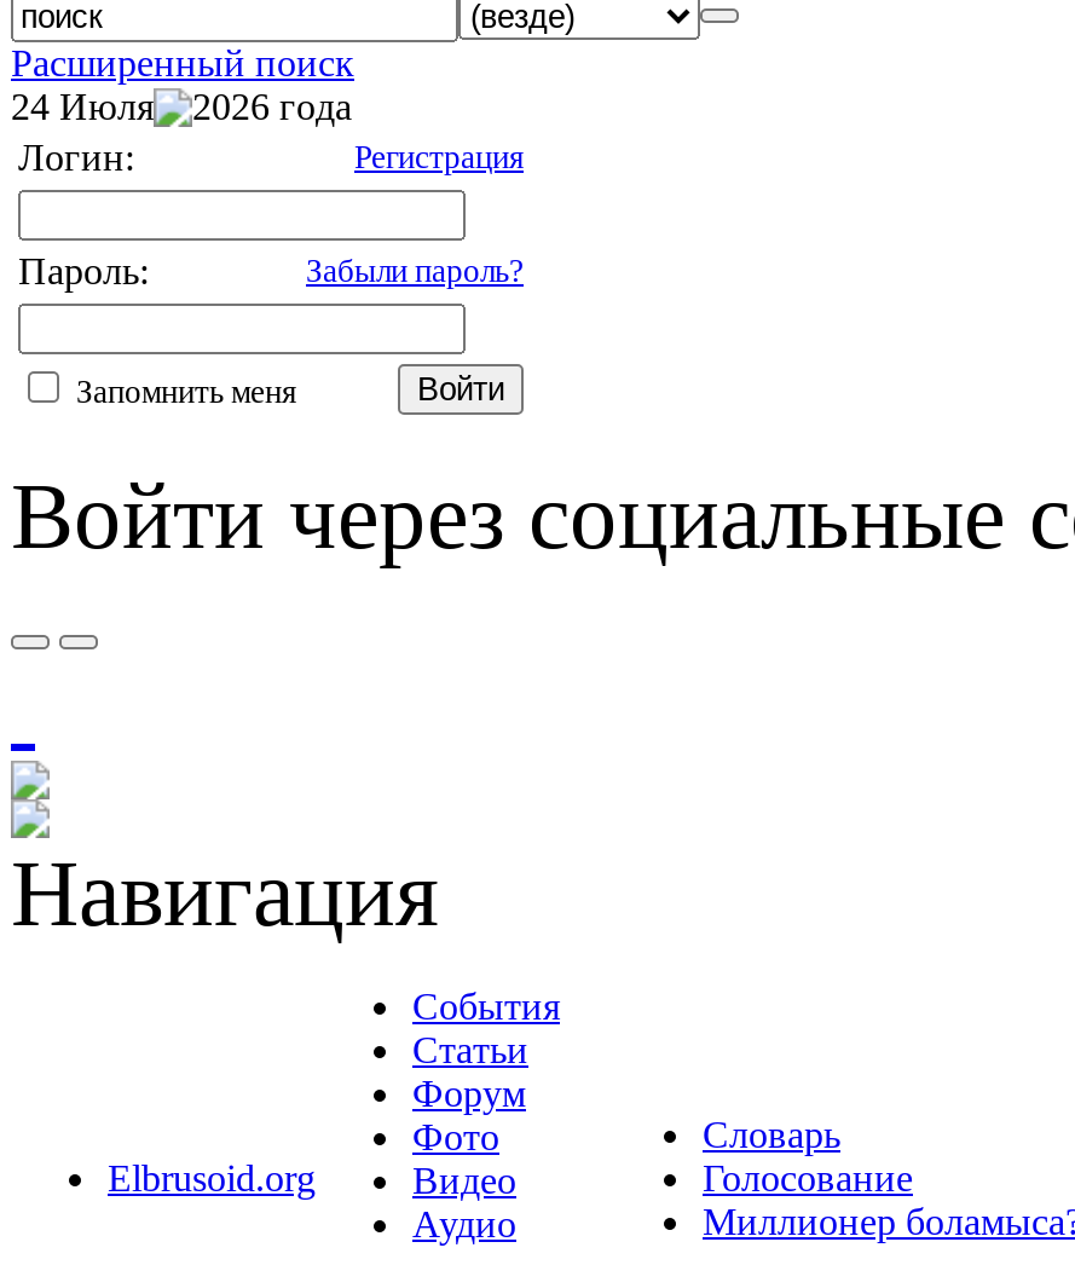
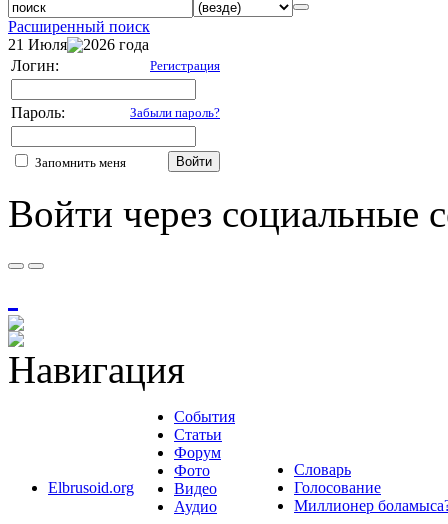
- 24 Июля 2026 года
+ 21 Июля 2026 года
